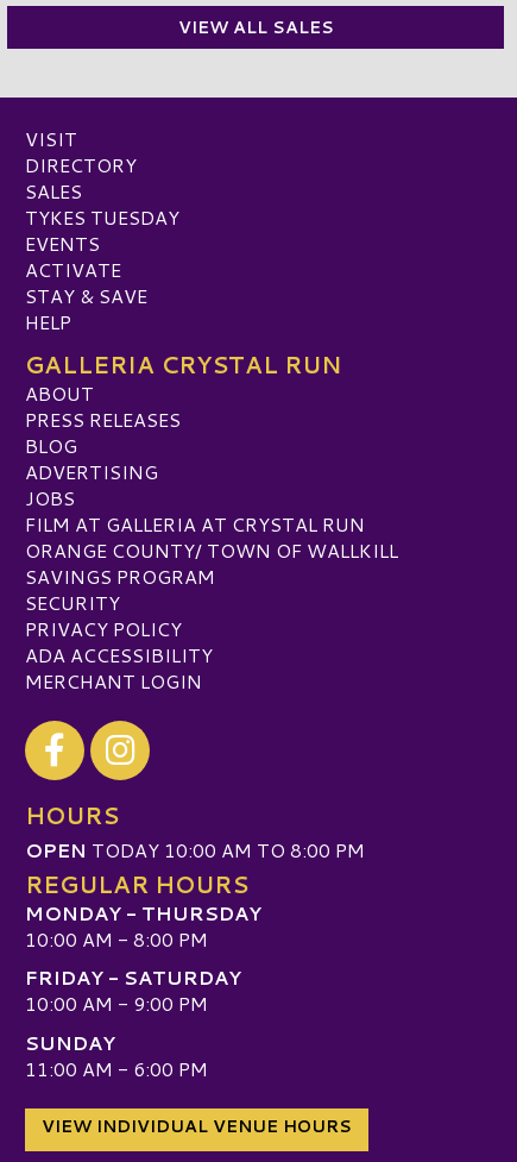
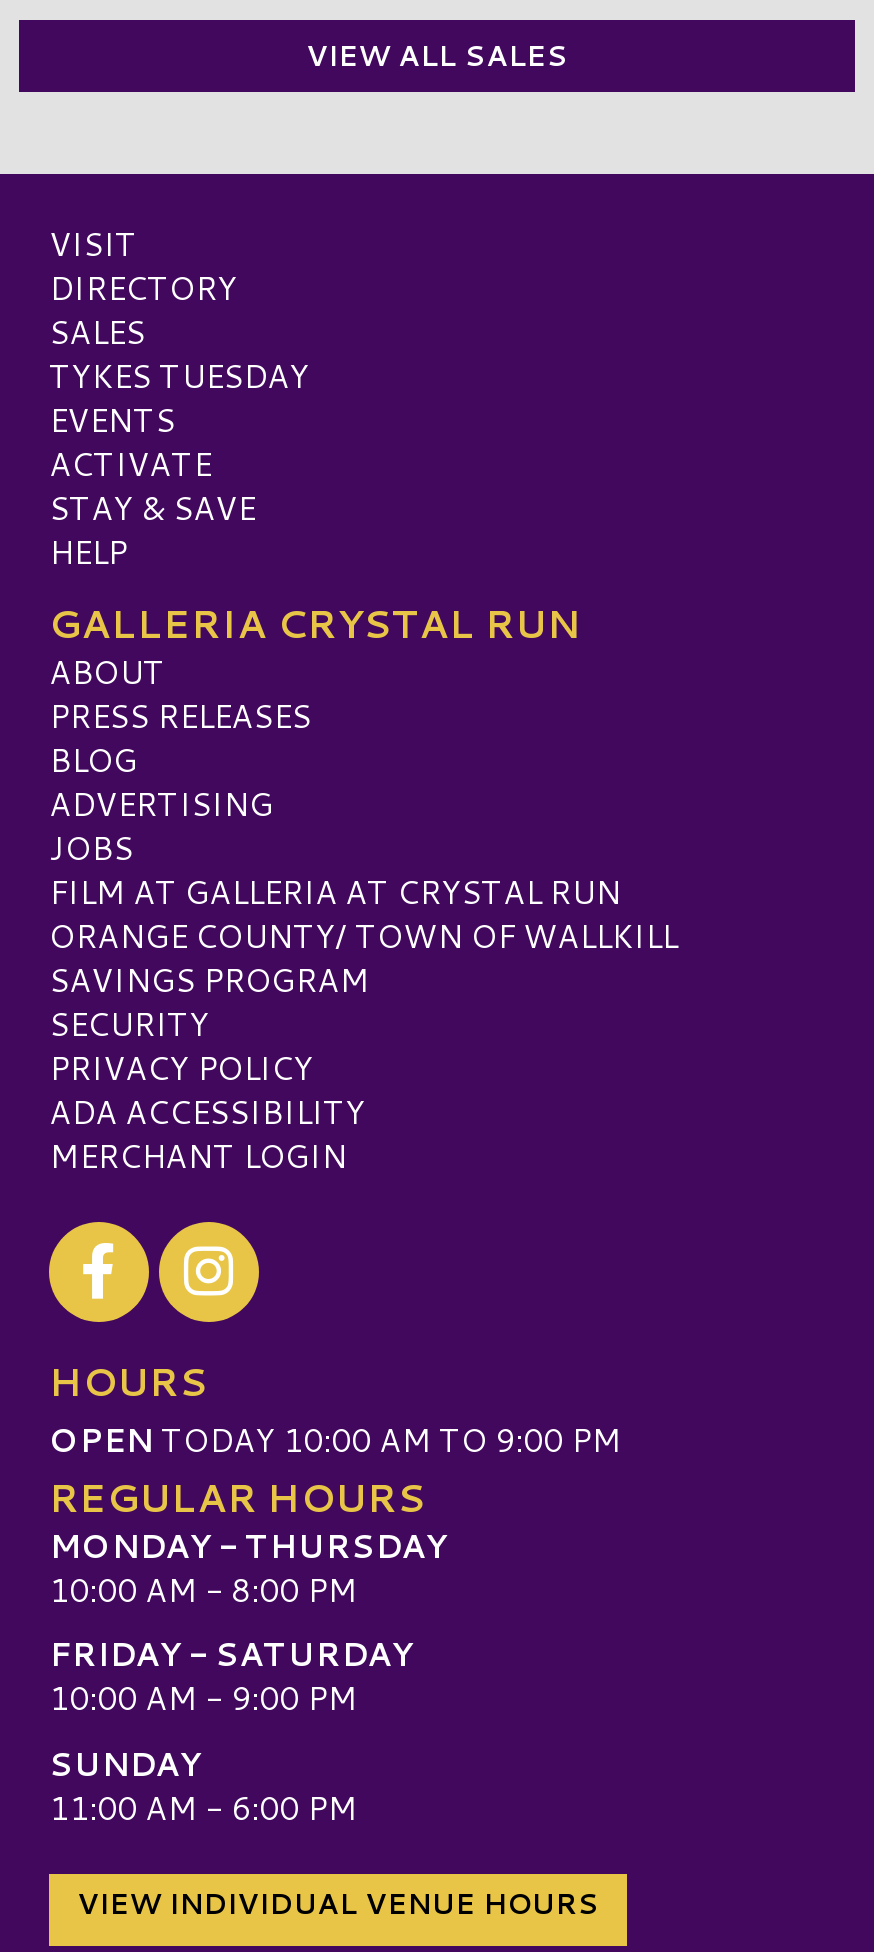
- OPEN TODAY 10:00 AM TO 8:00 PM
+ OPEN TODAY 10:00 AM TO 9:00 PM
